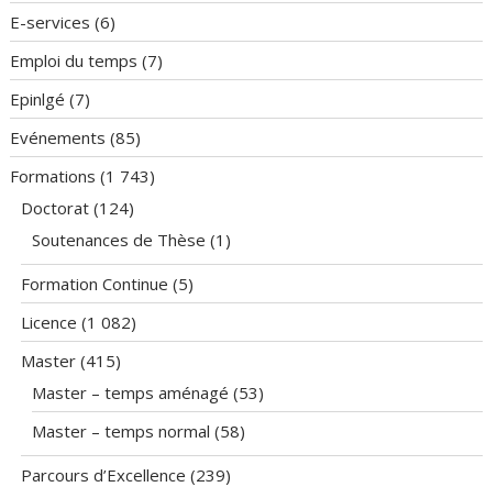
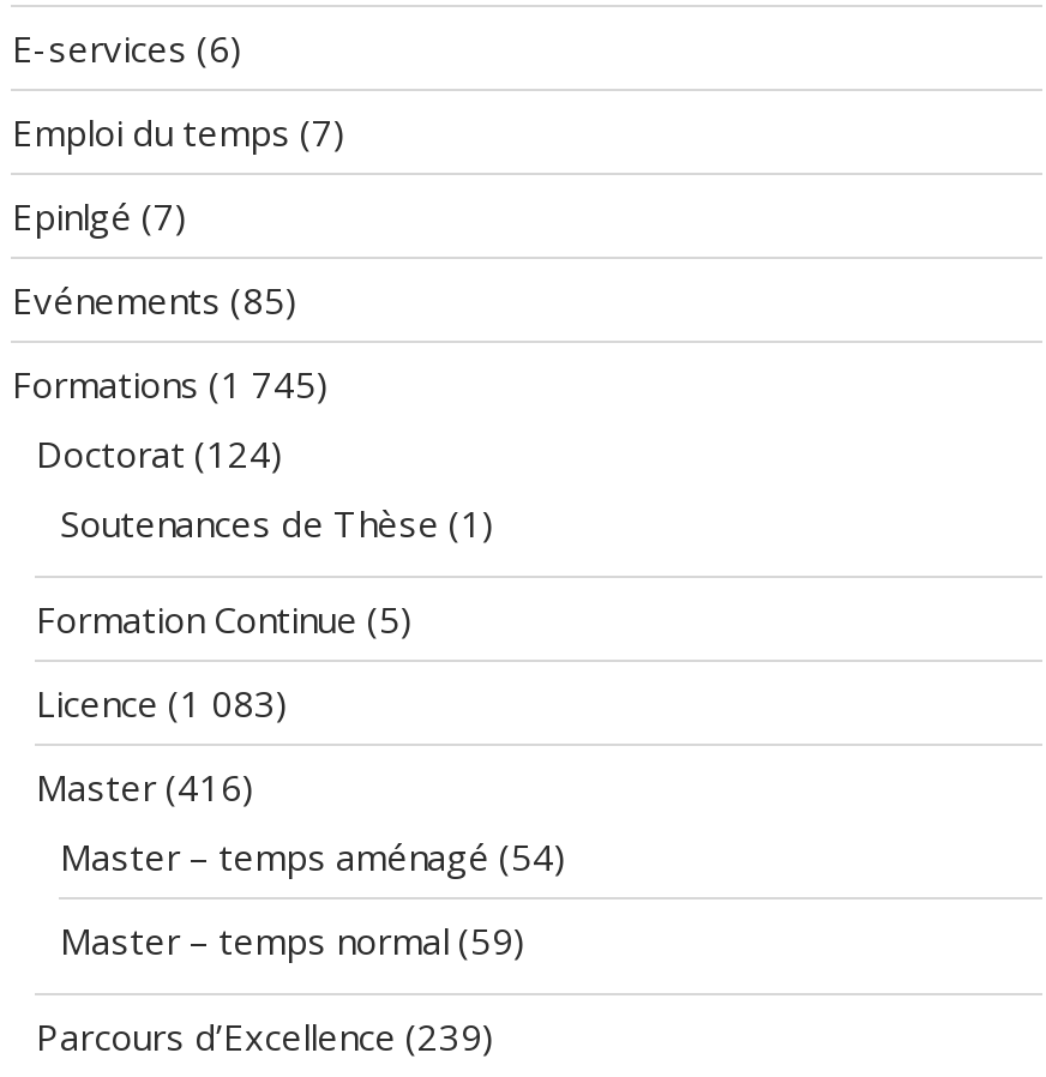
- Formations (1 743)
+ Formations (1 745)

- Licence (1 082)
+ Licence (1 083)

- Master (415)
+ Master (416)

- Master – temps aménagé (53)
+ Master – temps aménagé (54)

- Master – temps normal (58)
+ Master – temps normal (59)
